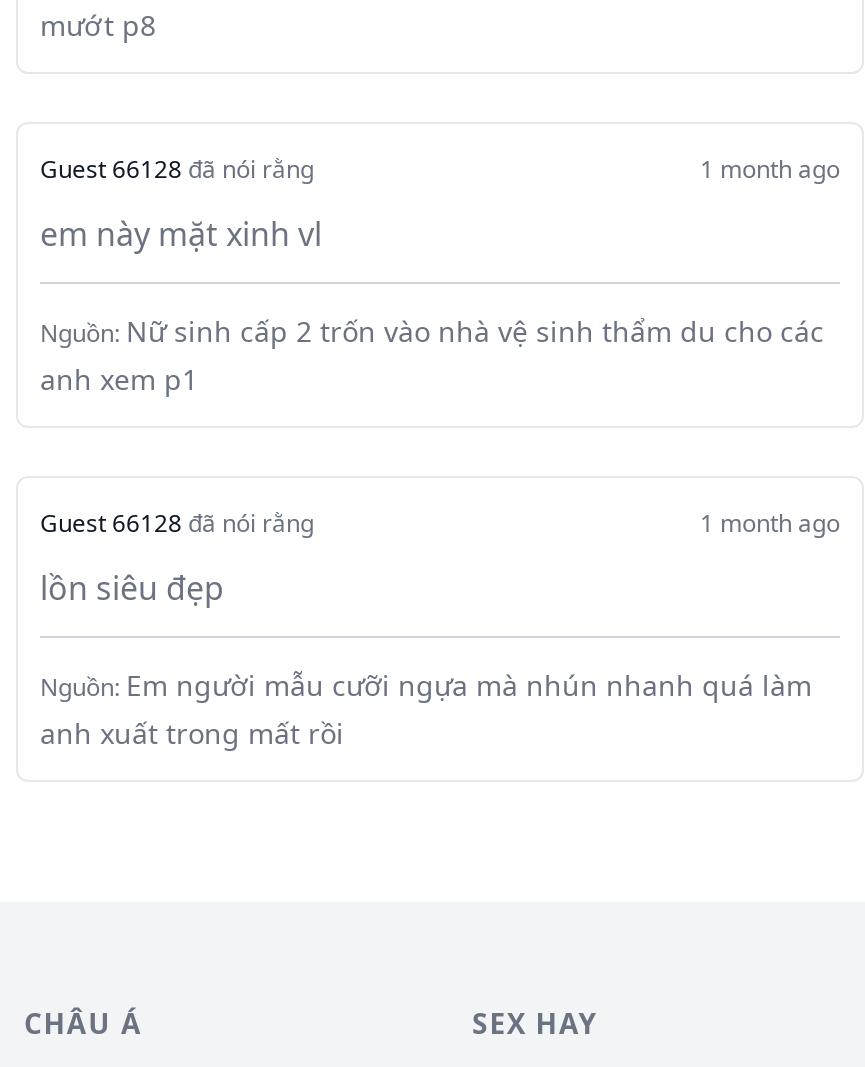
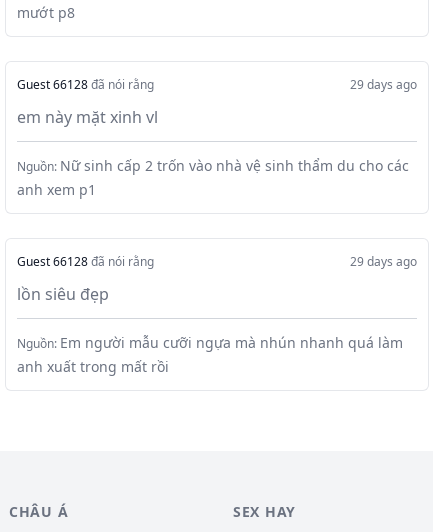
- 1 month ago
+ 29 days ago

- 1 month ago
+ 29 days ago
